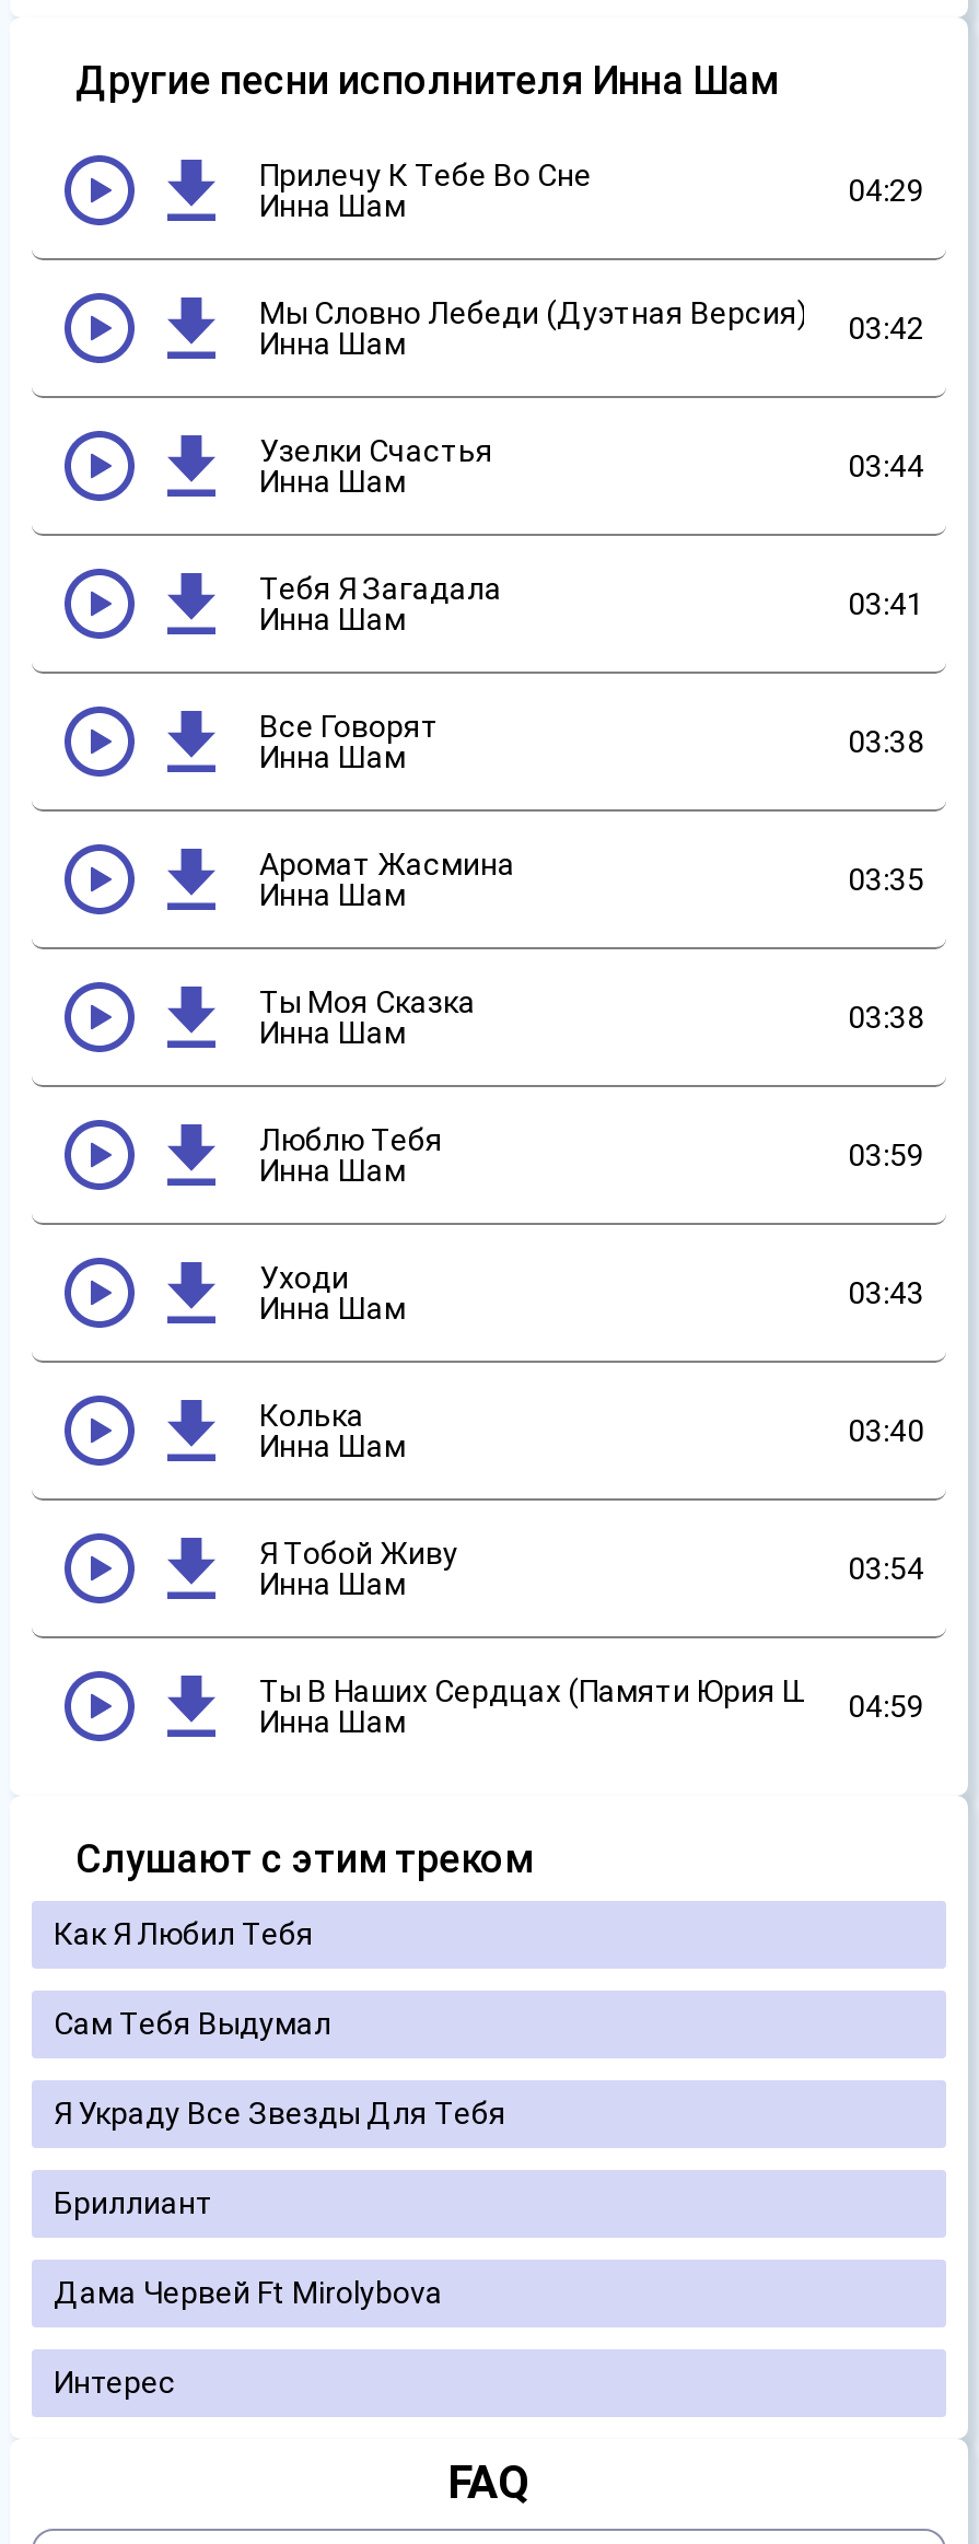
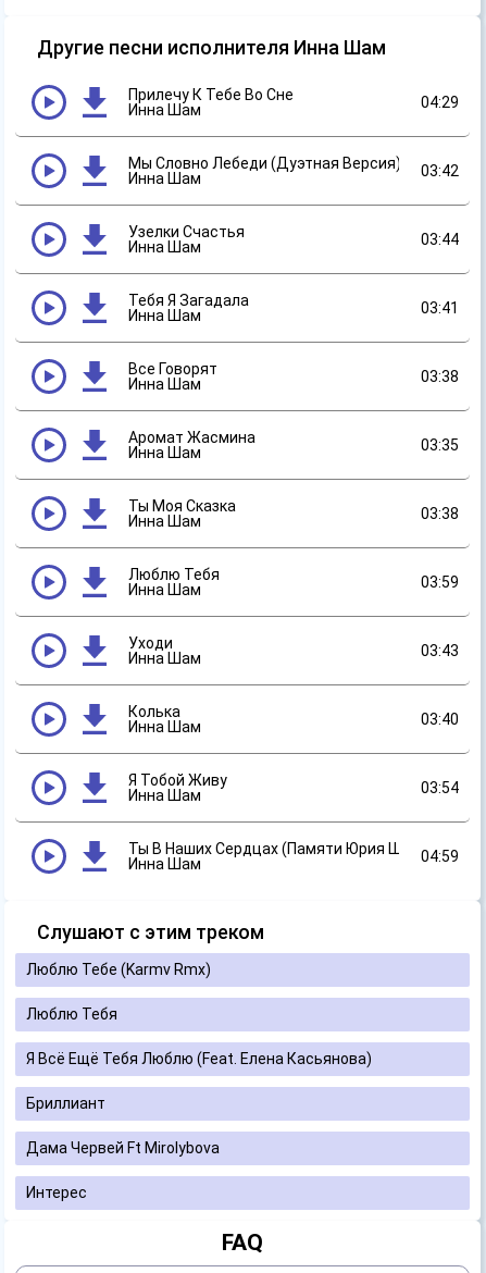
- Как Я Любил Тебя
+ Люблю Тебе (Karmv Rmx)

- Сам Тебя Выдумал
+ Люблю Тебя

- Я Украду Все Звезды Для Тебя
+ Я Всё Ещё Тебя Люблю (Feat. Елена Касьянова)
